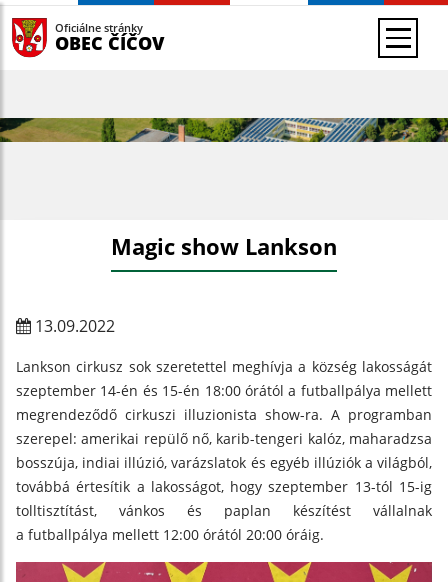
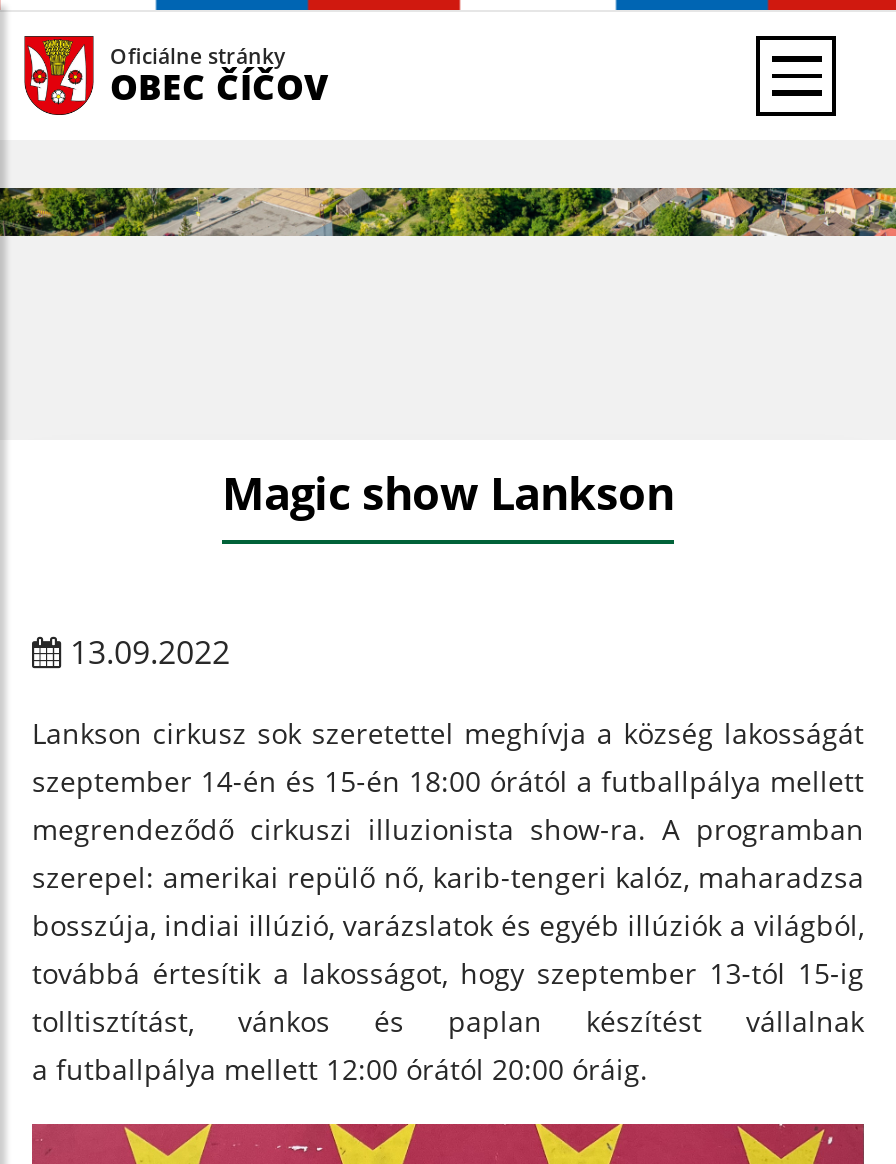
- [image]
+ [image]
